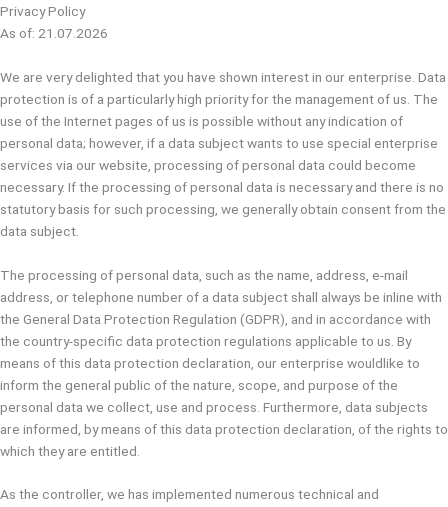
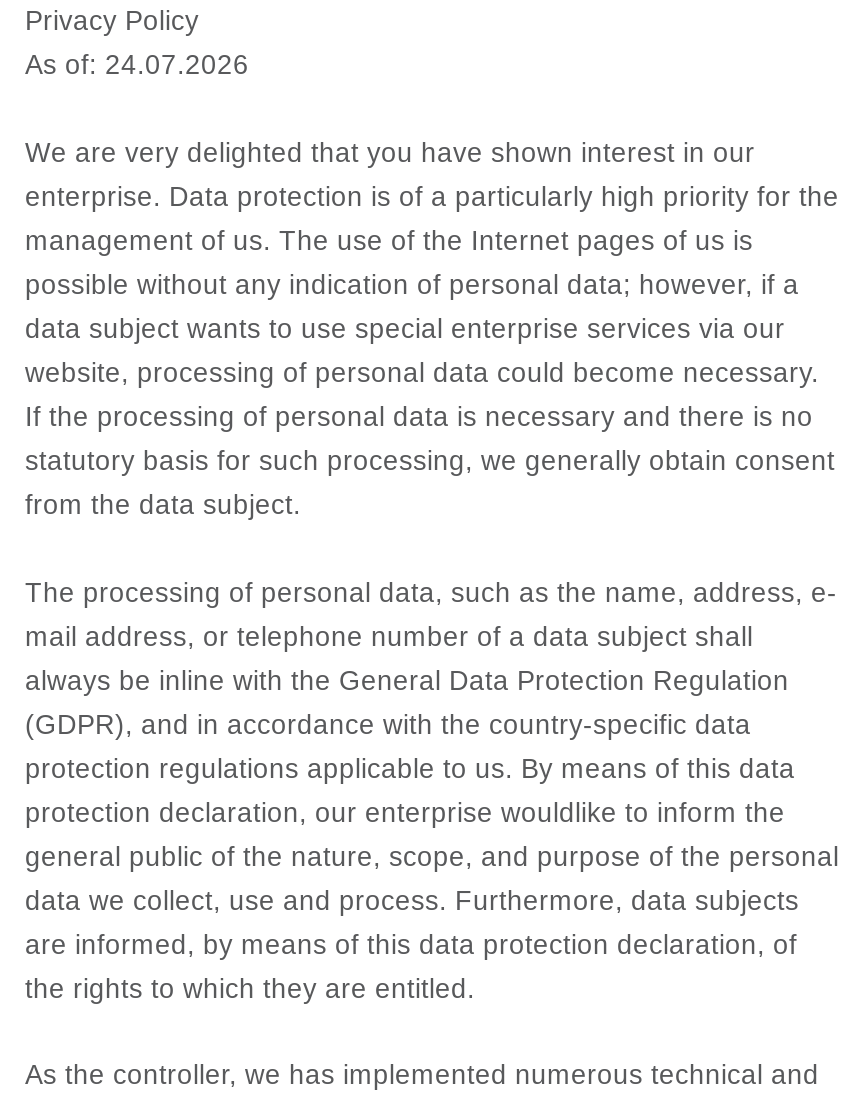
- As of: 21.07.2026
- We are very delighted that you have shown interest in our enterprise. Data
- protection is of a particularly high priority for the management of us. The
- use of the Internet pages of us is possible without any indication of
- personal data; however, if a data subject wants to use special enterprise
- services via our website, processing of personal data could become
- necessary. If the processing of personal data is necessary and there is no
- statutory basis for such processing, we generally obtain consent from the
- data subject.
- The processing of personal data, such as the name, address, e-mail
- address, or telephone number of a data subject shall always be inline with
- the General Data Protection Regulation (GDPR), and in accordance with
- the country-specific data protection regulations applicable to us. By
- means of this data protection declaration, our enterprise wouldlike to
- inform the general public of the nature, scope, and purpose of the
- personal data we collect, use and process. Furthermore, data subjects
- are informed, by means of this data protection declaration, of the rights to
- which they are entitled.
+ As of: 24.07.2026
+ We are very delighted that you have shown interest in our
+ enterprise. Data protection is of a particularly high priority for the
+ management of us. The use of the Internet pages of us is
+ possible without any indication of personal data; however, if a
+ data subject wants to use special enterprise services via our
+ website, processing of personal data could become necessary.
+ If the processing of personal data is necessary and there is no
+ statutory basis for such processing, we generally obtain consent
+ from the data subject.
+ The processing of personal data, such as the name, address, e-
+ mail address, or telephone number of a data subject shall
+ always be inline with the General Data Protection Regulation
+ (GDPR), and in accordance with the country-specific data
+ protection regulations applicable to us. By means of this data
+ protection declaration, our enterprise wouldlike to inform the
+ general public of the nature, scope, and purpose of the personal
+ data we collect, use and process. Furthermore, data subjects
+ are informed, by means of this data protection declaration, of
+ the rights to which they are entitled.
